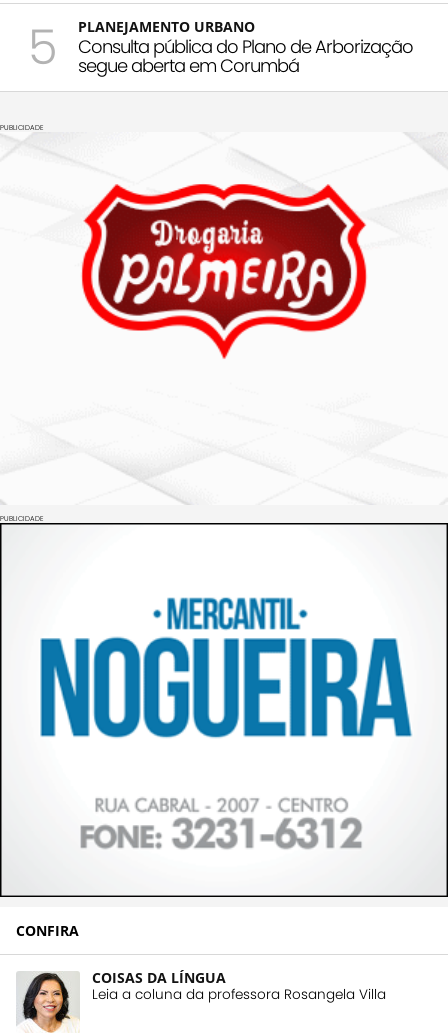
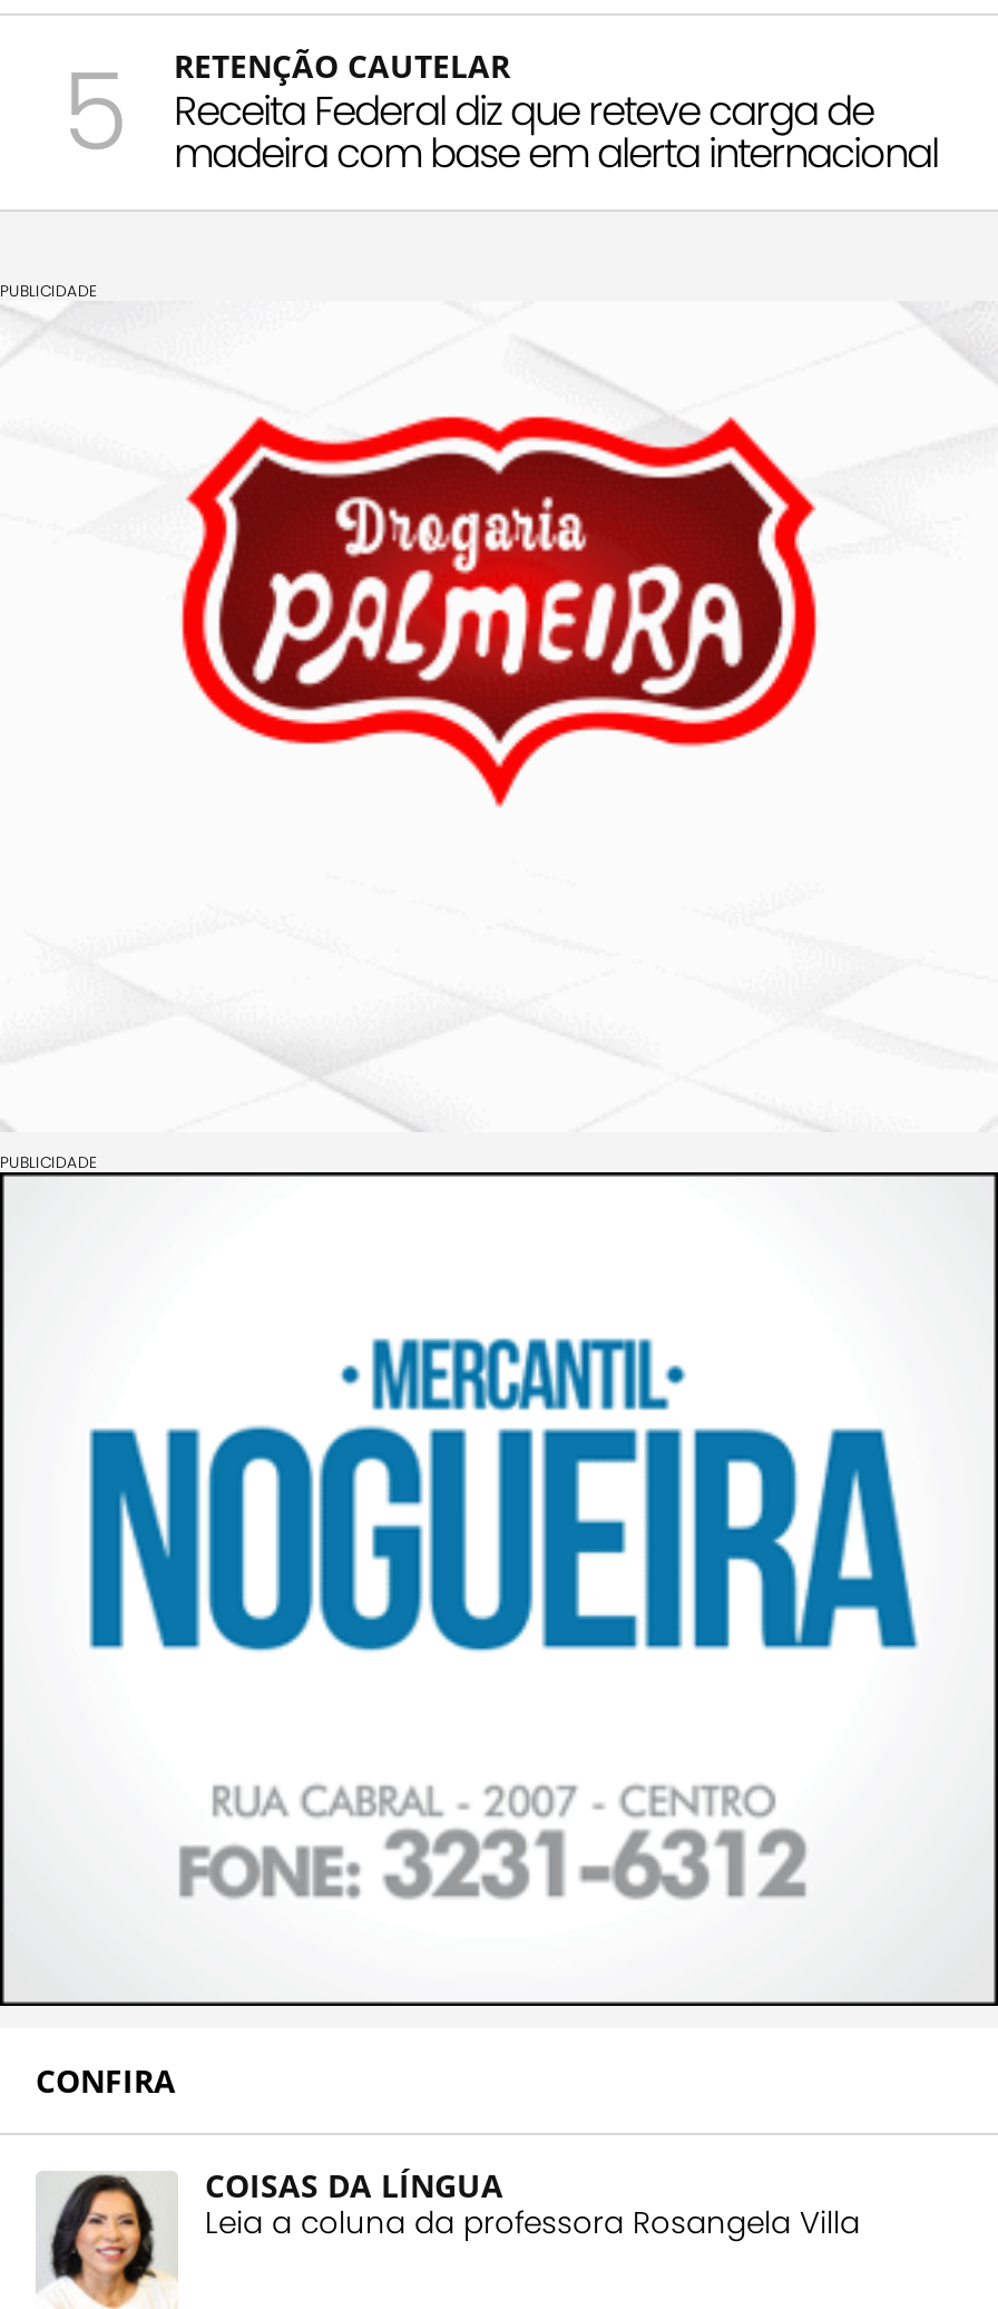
- PLANEJAMENTO URBANO
- Consulta pública do Plano de Arborização
- segue aberta em Corumbá
+ RETENÇÃO CAUTELAR
+ Receita Federal diz que reteve carga de
+ madeira com base em alerta internacional
